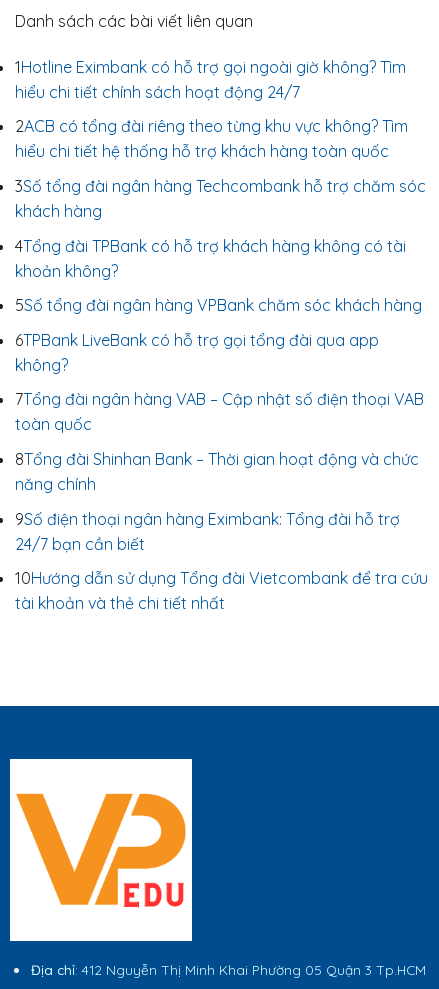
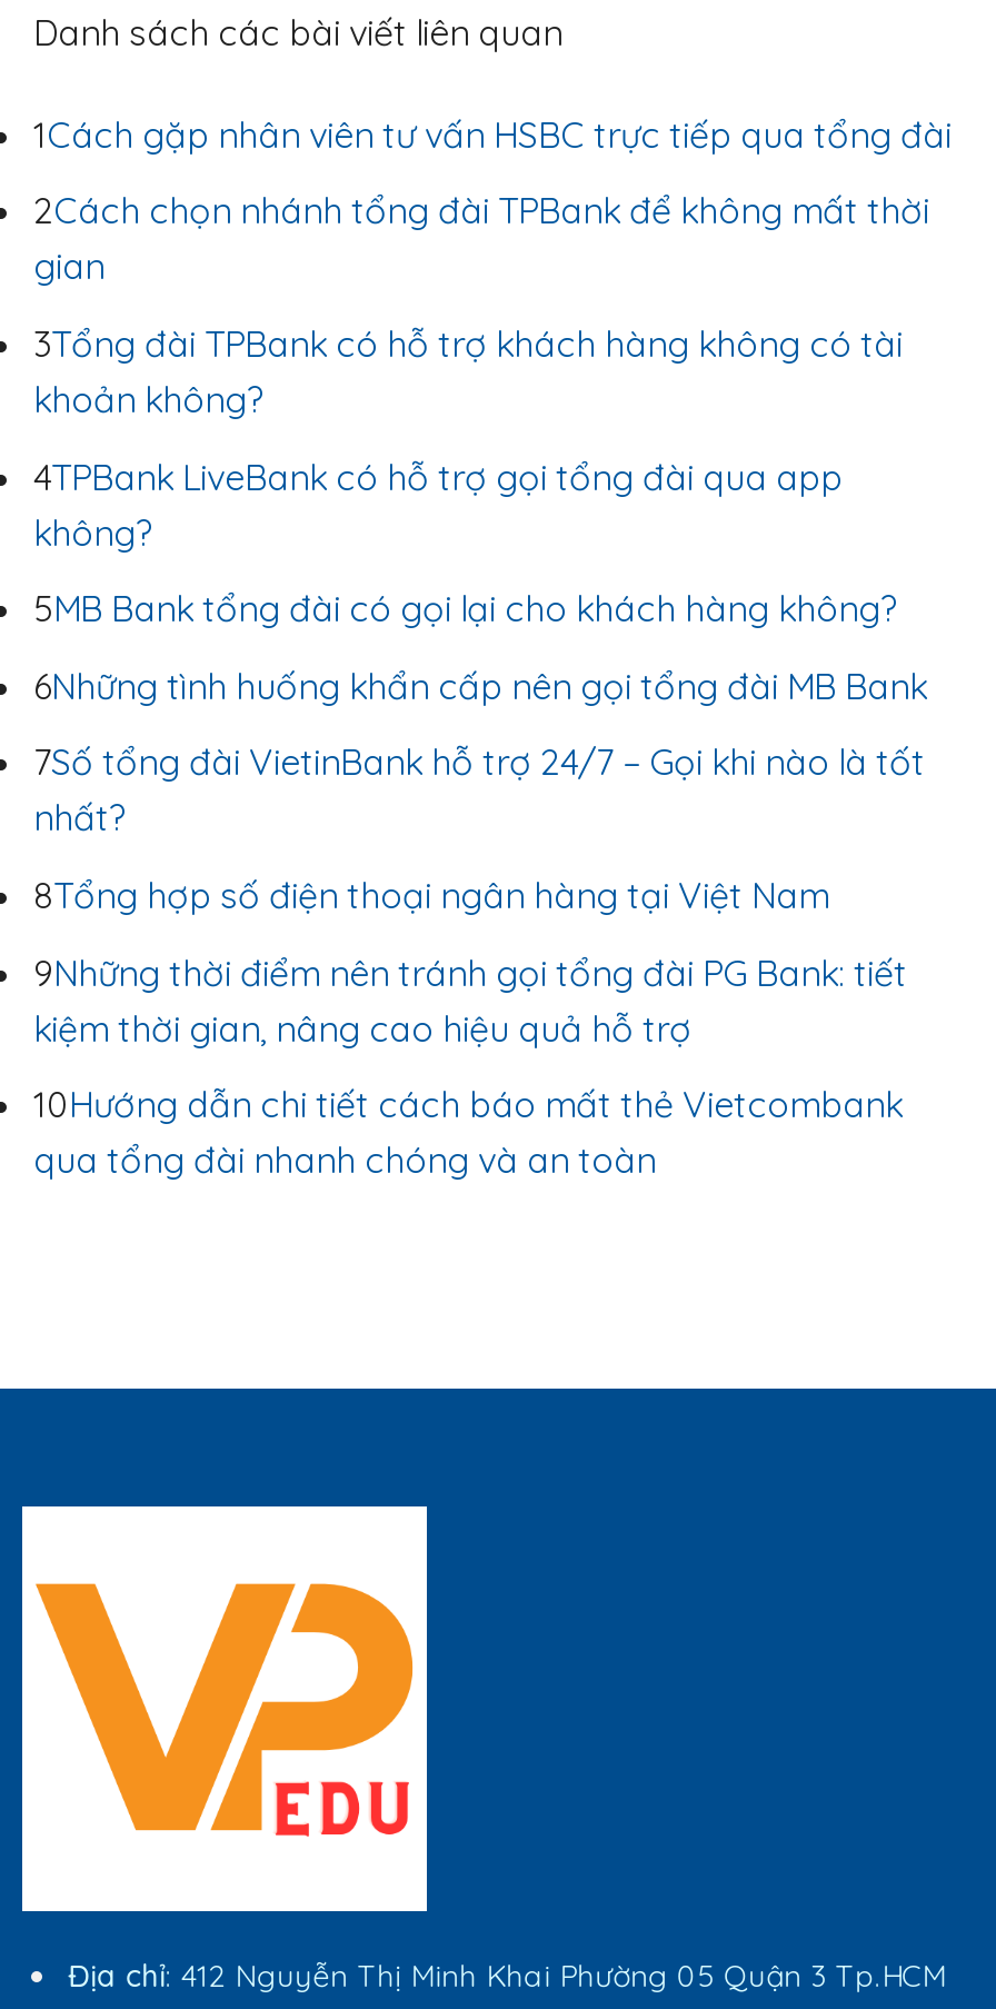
- 1Hotline Eximbank có hỗ trợ gọi ngoài giờ không? Tìm
- hiểu chi tiết chính sách hoạt động 24/7
- 2ACB có tổng đài riêng theo từng khu vực không? Tìm
- hiểu chi tiết hệ thống hỗ trợ khách hàng toàn quốc
- 3Số tổng đài ngân hàng Techcombank hỗ trợ chăm sóc
- khách hàng
- 4Tổng đài TPBank có hỗ trợ khách hàng không có tài
+ 1Cách gặp nhân viên tư vấn HSBC trực tiếp qua tổng đài
+ 2Cách chọn nhánh tổng đài TPBank để không mất thời
+ gian
+ 3Tổng đài TPBank có hỗ trợ khách hàng không có tài

- 5Số tổng đài ngân hàng VPBank chăm sóc khách hàng
- 6TPBank LiveBank có hỗ trợ gọi tổng đài qua app
+ 4TPBank LiveBank có hỗ trợ gọi tổng đài qua app

moved up: không?

- 7Tổng đài ngân hàng VAB – Cập nhật số điện thoại VAB
- toàn quốc
- 8Tổng đài Shinhan Bank – Thời gian hoạt động và chức
- năng chính
- 9Số điện thoại ngân hàng Eximbank: Tổng đài hỗ trợ
- 24/7 bạn cần biết
- 10Hướng dẫn sử dụng Tổng đài Vietcombank để tra cứu
- tài khoản và thẻ chi tiết nhất
+ 5MB Bank tổng đài có gọi lại cho khách hàng không?
+ 6Những tình huống khẩn cấp nên gọi tổng đài MB Bank
+ 7Số tổng đài VietinBank hỗ trợ 24/7 – Gọi khi nào là tốt
+ nhất?
+ 8Tổng hợp số điện thoại ngân hàng tại Việt Nam
+ 9Những thời điểm nên tránh gọi tổng đài PG Bank: tiết
+ kiệm thời gian, nâng cao hiệu quả hỗ trợ
+ 10Hướng dẫn chi tiết cách báo mất thẻ Vietcombank
+ qua tổng đài nhanh chóng và an toàn
